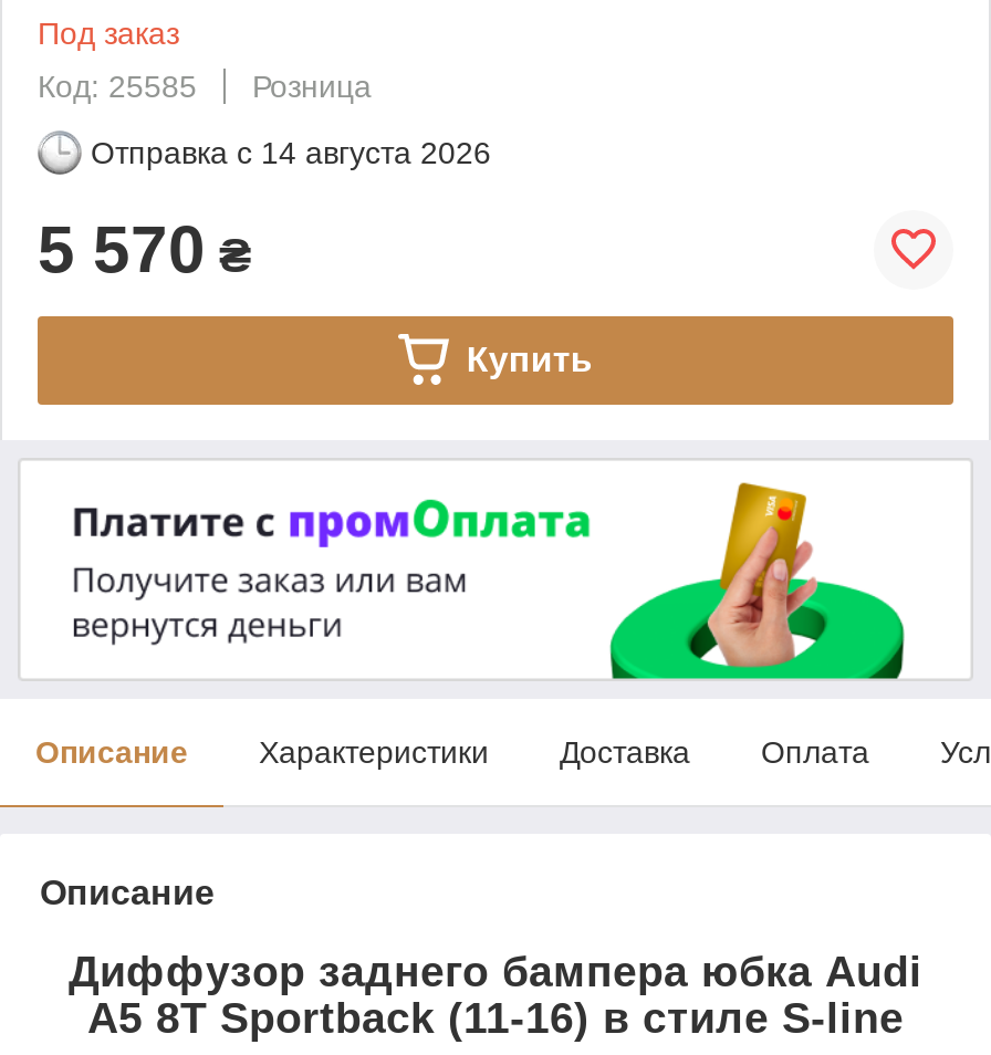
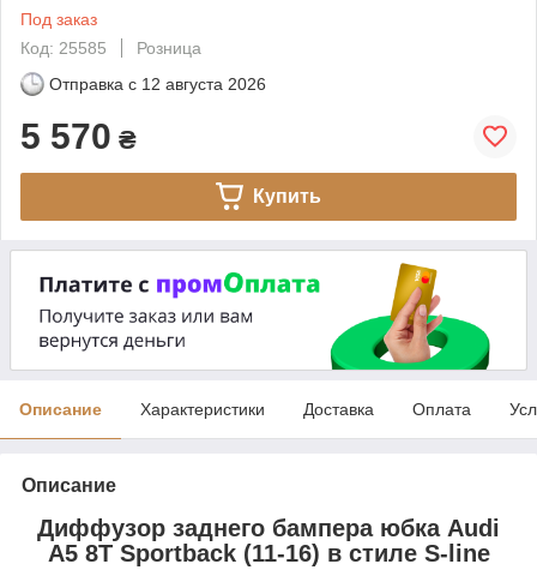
- Отправка с 14 августа 2026
+ Отправка с 12 августа 2026
